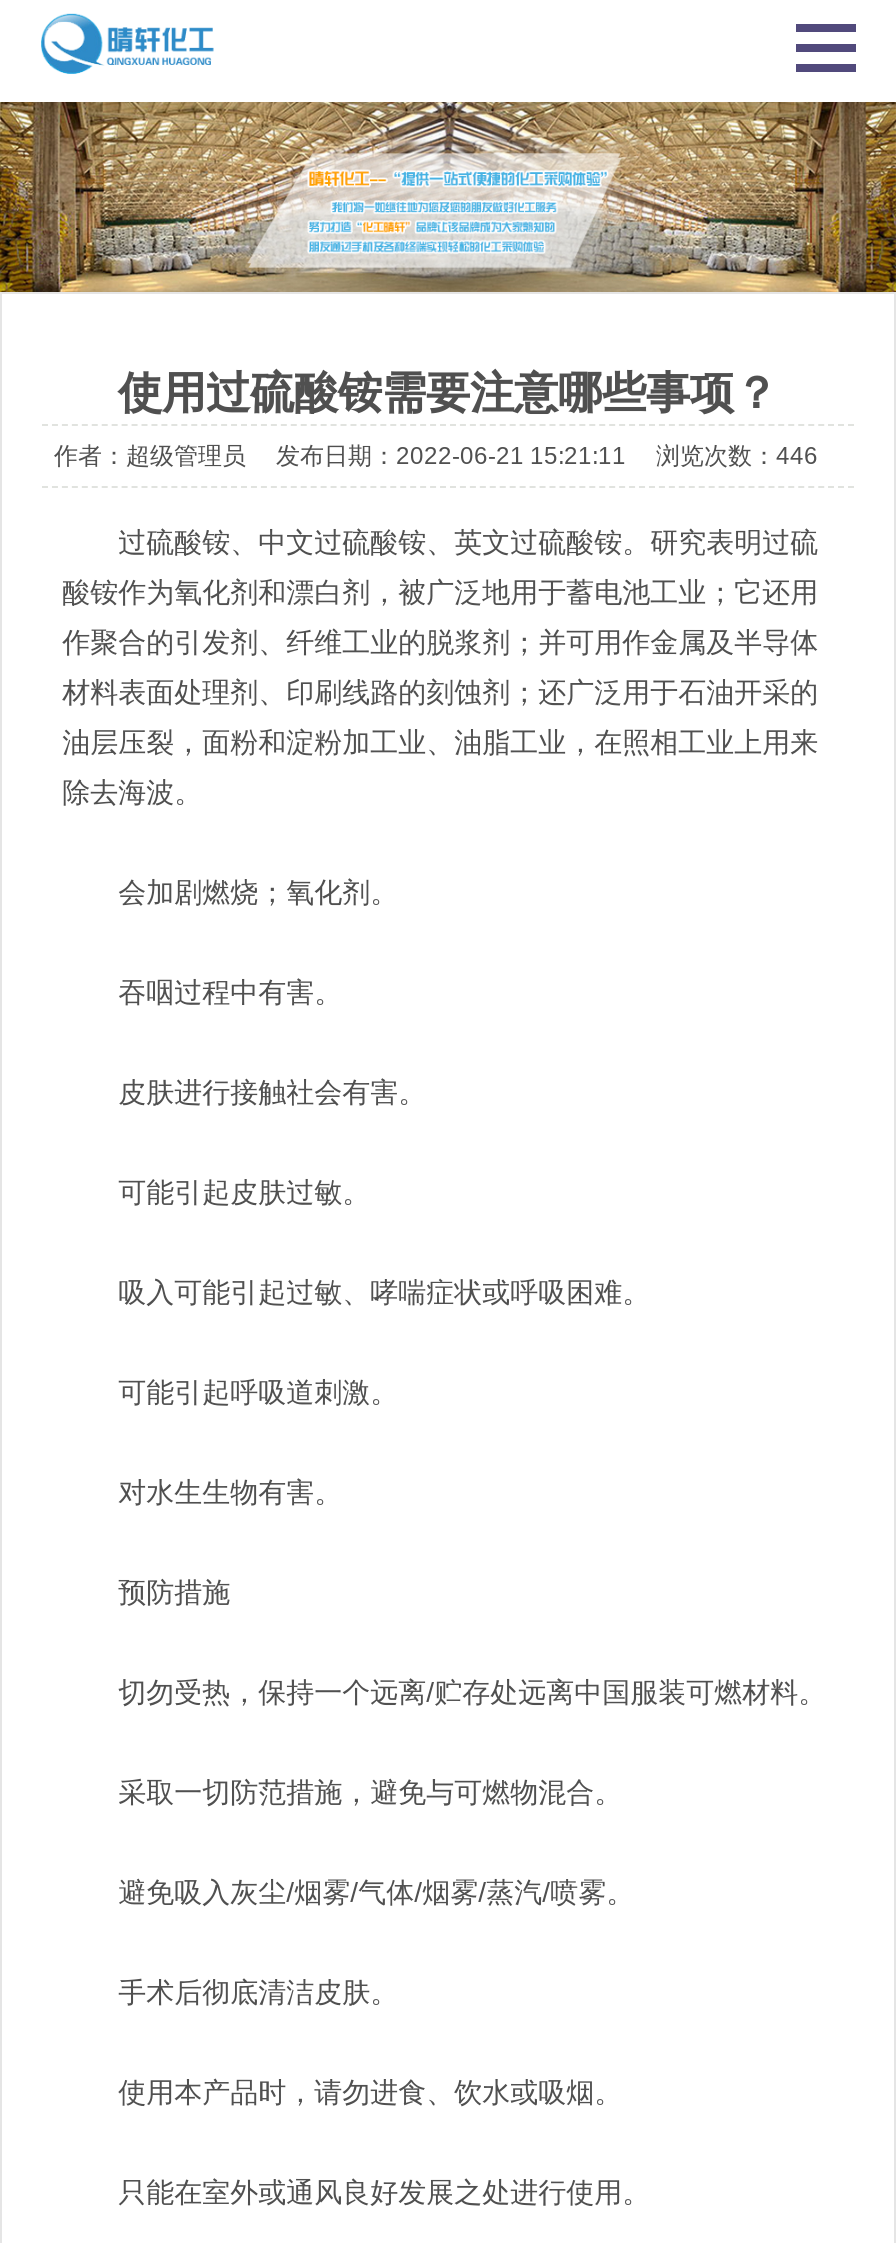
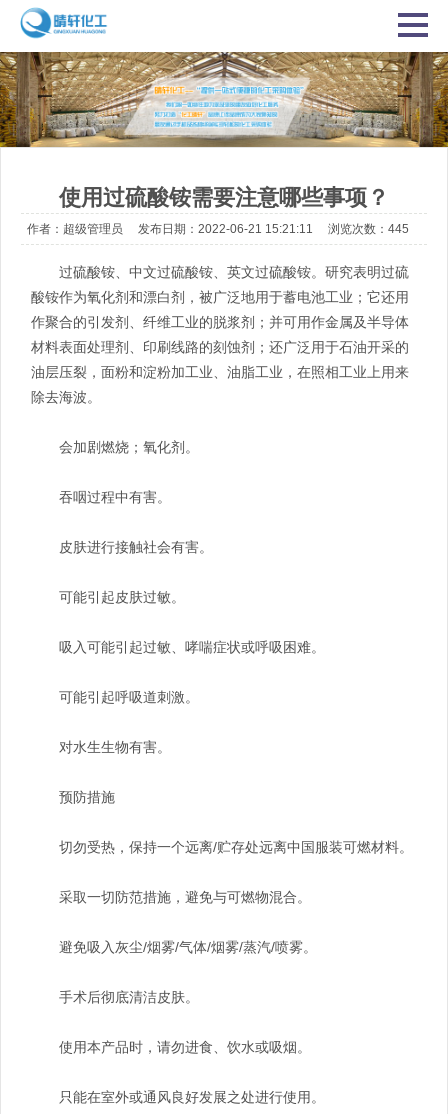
- 作者：超级管理员 发布日期：2022-06-21 15:21:11 浏览次数：446
+ 作者：超级管理员 发布日期：2022-06-21 15:21:11 浏览次数：445
